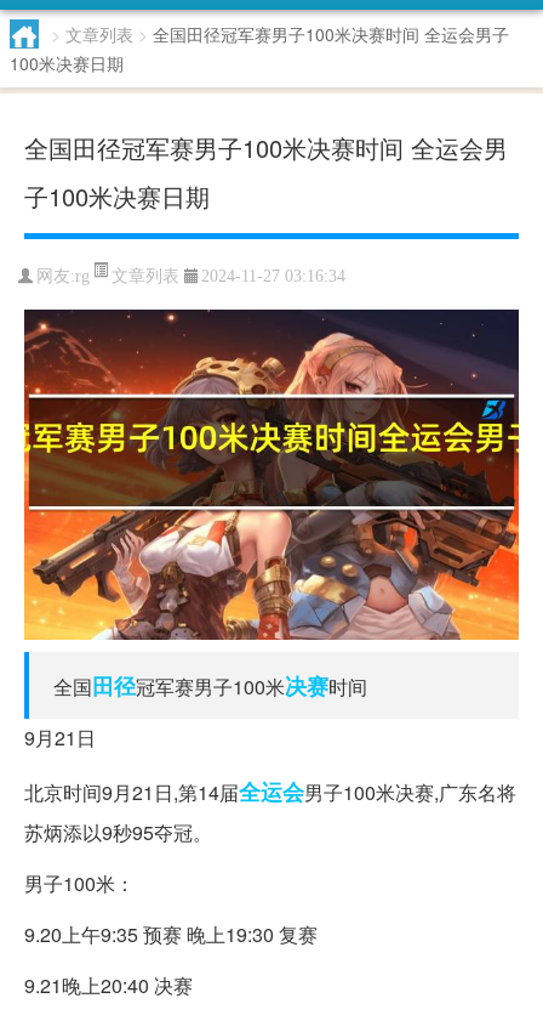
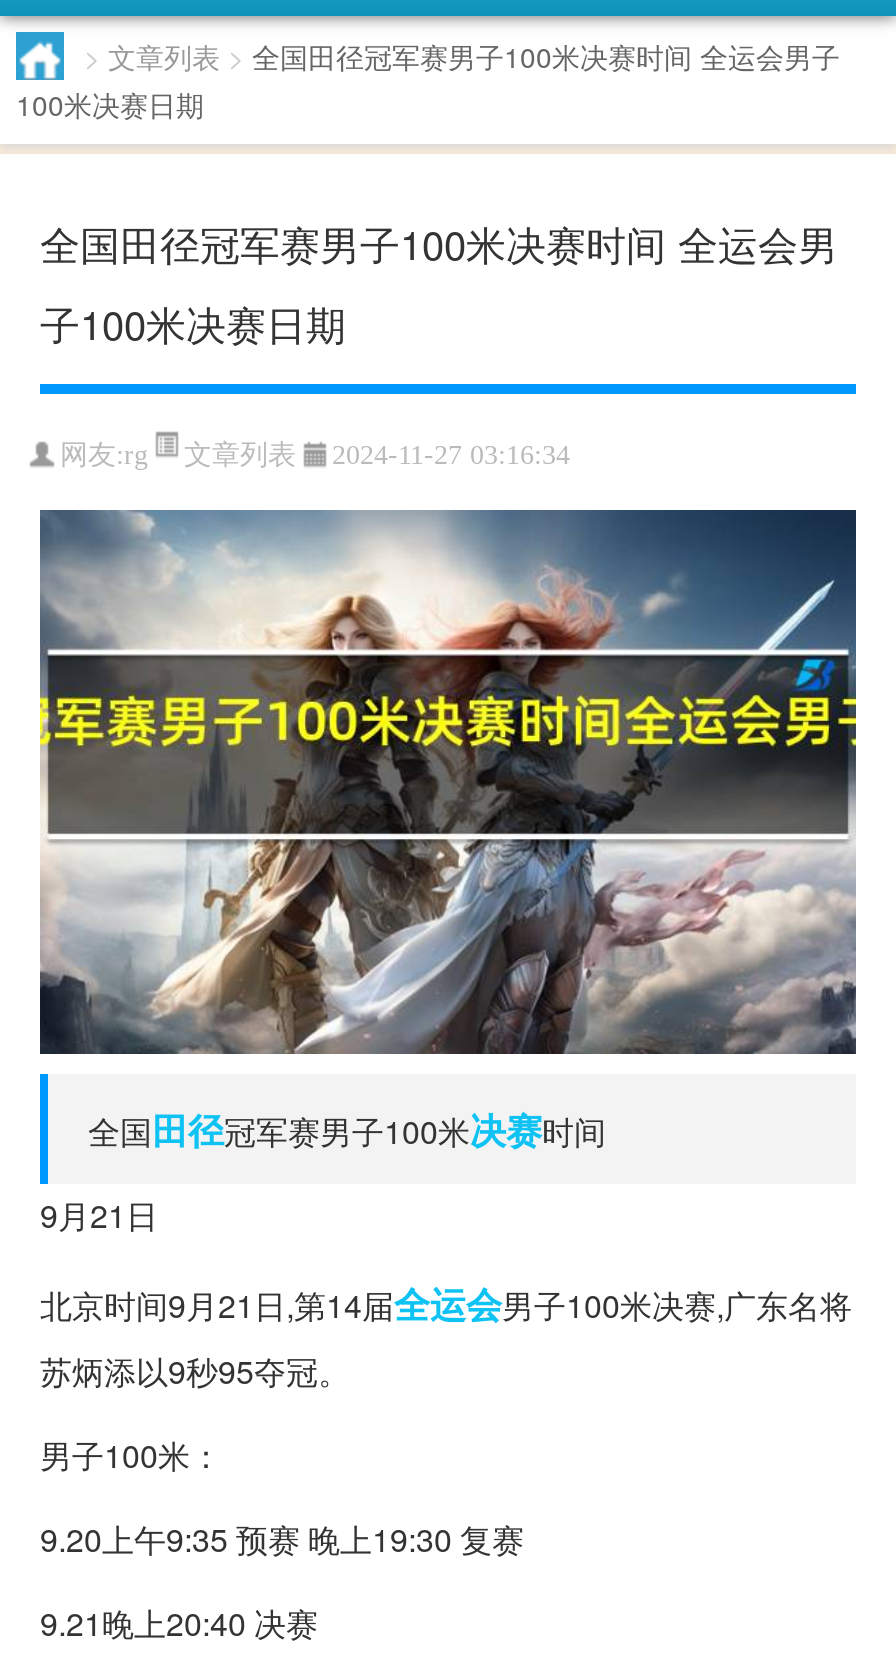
- [image]
+ [image]
